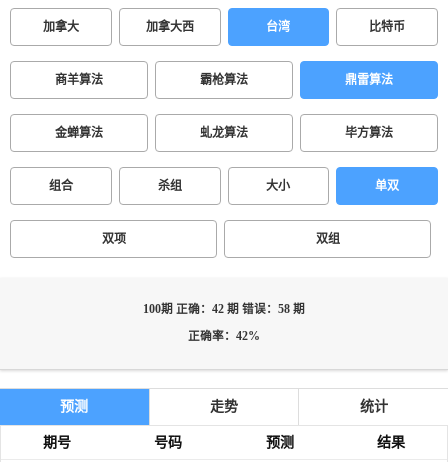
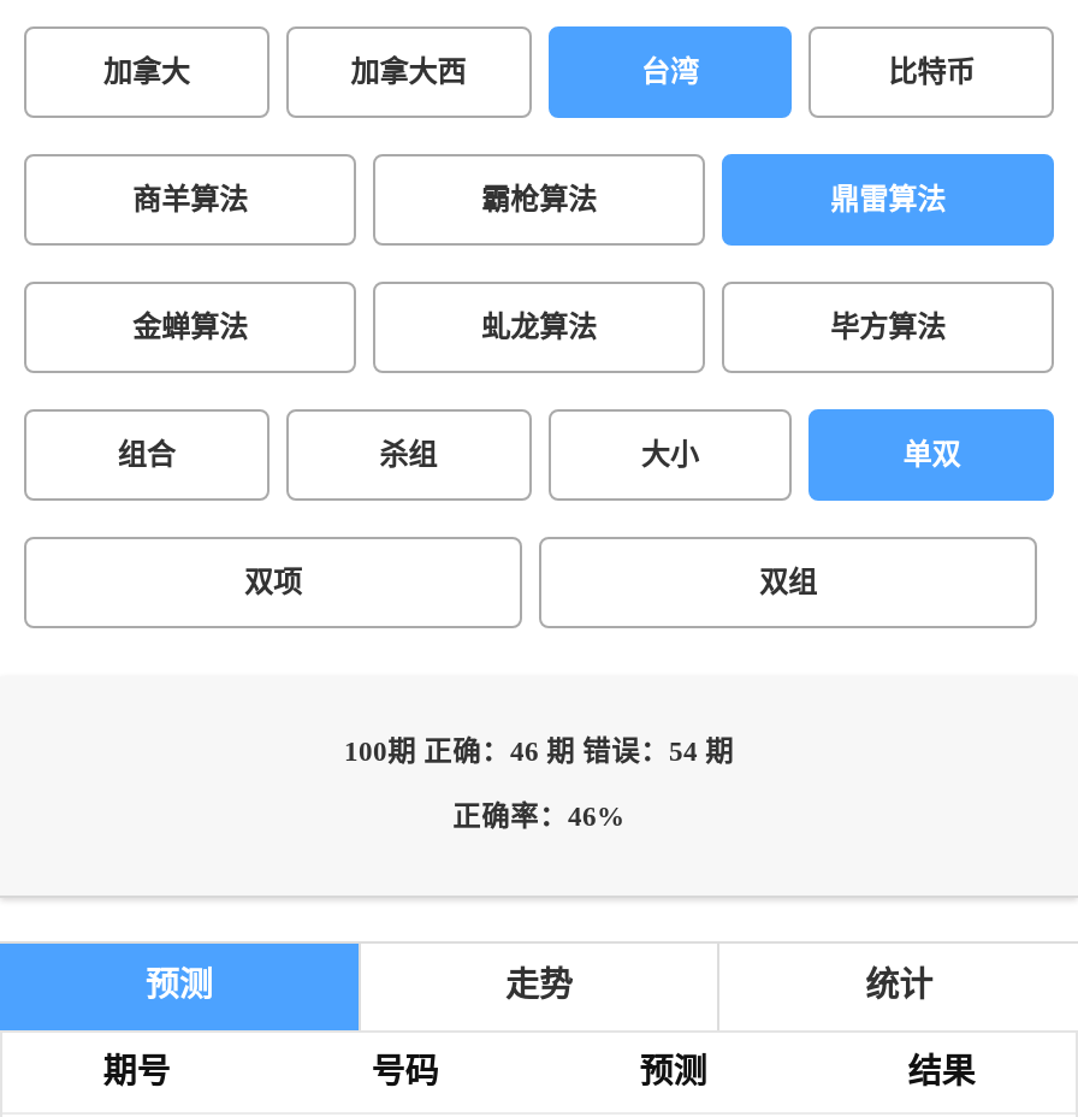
- 100期 正确：42 期 错误：58 期
+ 100期 正确：46 期 错误：54 期

- 正确率：42%
+ 正确率：46%
